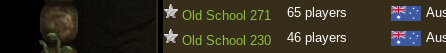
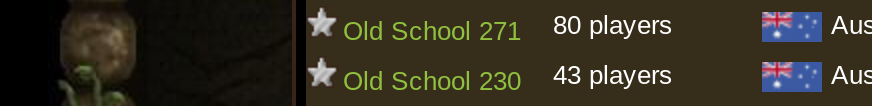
- Old School 271 65 players
+ Old School 271 80 players

- Old School 230 46 players
+ Old School 230 43 players
